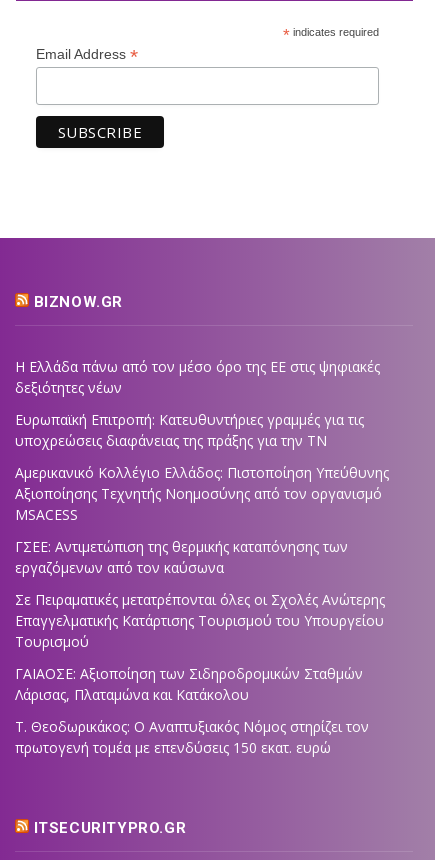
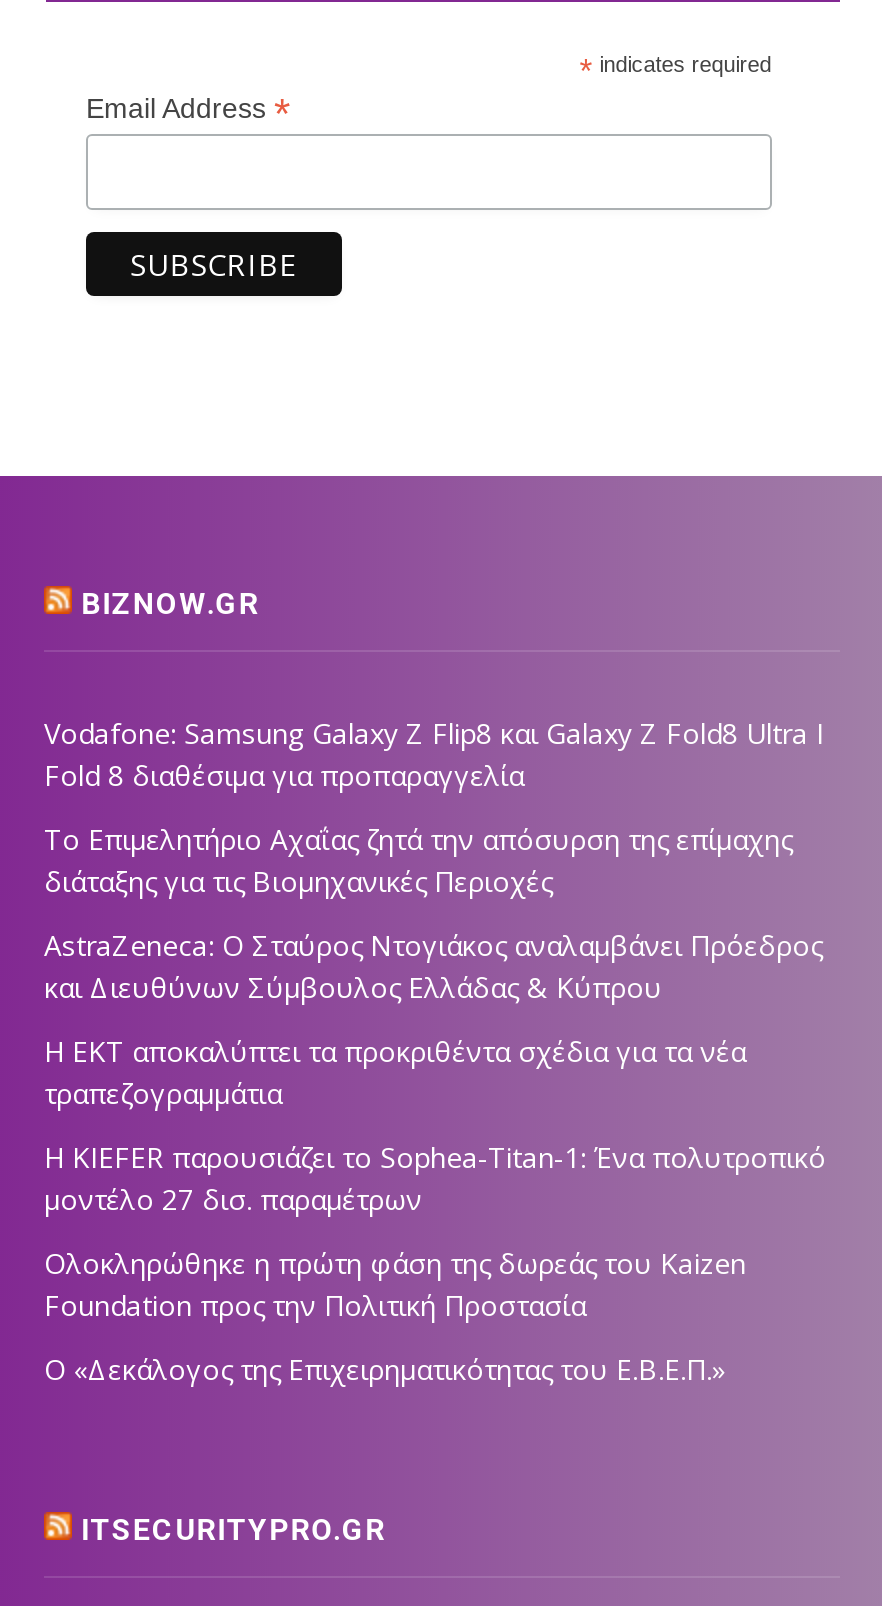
- Η Ελλάδα πάνω από τον μέσο όρο της ΕΕ στις ψηφιακές
- δεξιότητες νέων
+ Vodafone: Samsung Galaxy Z Flip8 και Galaxy Z Fold8 Ultra I
+ Fold 8 διαθέσιμα για προπαραγγελία

- Ευρωπαϊκή Επιτροπή: Κατευθυντήριες γραμμές για τις
- υποχρεώσεις διαφάνειας της πράξης για την ΤΝ
+ Το Επιμελητήριο Αχαΐας ζητά την απόσυρση της επίμαχης
+ διάταξης για τις Βιομηχανικές Περιοχές

- Αμερικανικό Κολλέγιο Ελλάδος: Πιστοποίηση Υπεύθυνης
- Αξιοποίησης Τεχνητής Νοημοσύνης από τον οργανισμό
- MSACESS
+ AstraZeneca: Ο Σταύρος Ντογιάκος αναλαμβάνει Πρόεδρος
+ και Διευθύνων Σύμβουλος Ελλάδας & Κύπρου

- ΓΣΕΕ: Αντιμετώπιση της θερμικής καταπόνησης των
- εργαζόμενων από τον καύσωνα
+ Η ΕΚΤ αποκαλύπτει τα προκριθέντα σχέδια για τα νέα
+ τραπεζογραμμάτια

- Σε Πειραματικές μετατρέπονται όλες οι Σχολές Ανώτερης
- Επαγγελματικής Κατάρτισης Τουρισμού του Υπουργείου
- Τουρισμού
+ Η KIEFER παρουσιάζει το Sophea-Titan-1: Ένα πολυτροπικό
+ μοντέλο 27 δισ. παραμέτρων

- ΓΑΙΑΟΣΕ: Αξιοποίηση των Σιδηροδρομικών Σταθμών
- Λάρισας, Πλαταμώνα και Κατάκολου
+ Ολοκληρώθηκε η πρώτη φάση της δωρεάς του Kaizen
+ Foundation προς την Πολιτική Προστασία

- Τ. Θεοδωρικάκος: Ο Αναπτυξιακός Νόμος στηρίζει τον
- πρωτογενή τομέα με επενδύσεις 150 εκατ. ευρώ
+ Ο «Δεκάλογος της Επιχειρηματικότητας του Ε.Β.Ε.Π.»
